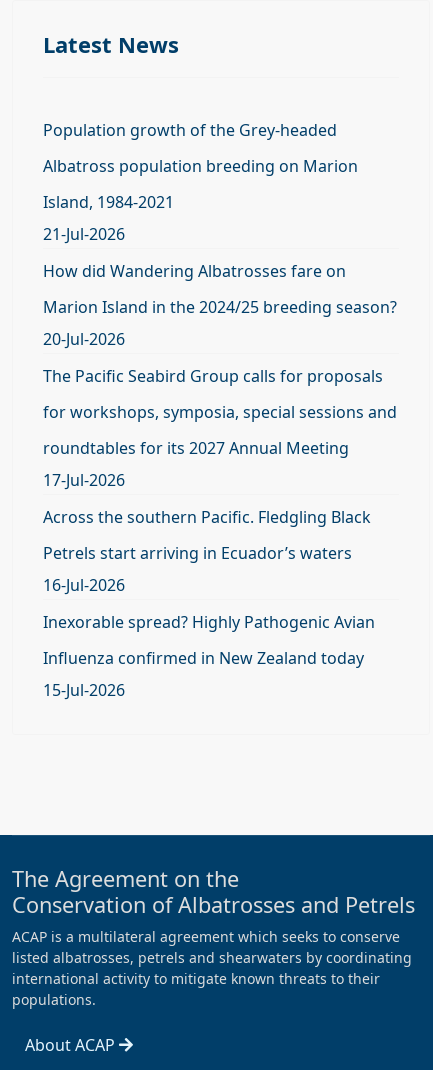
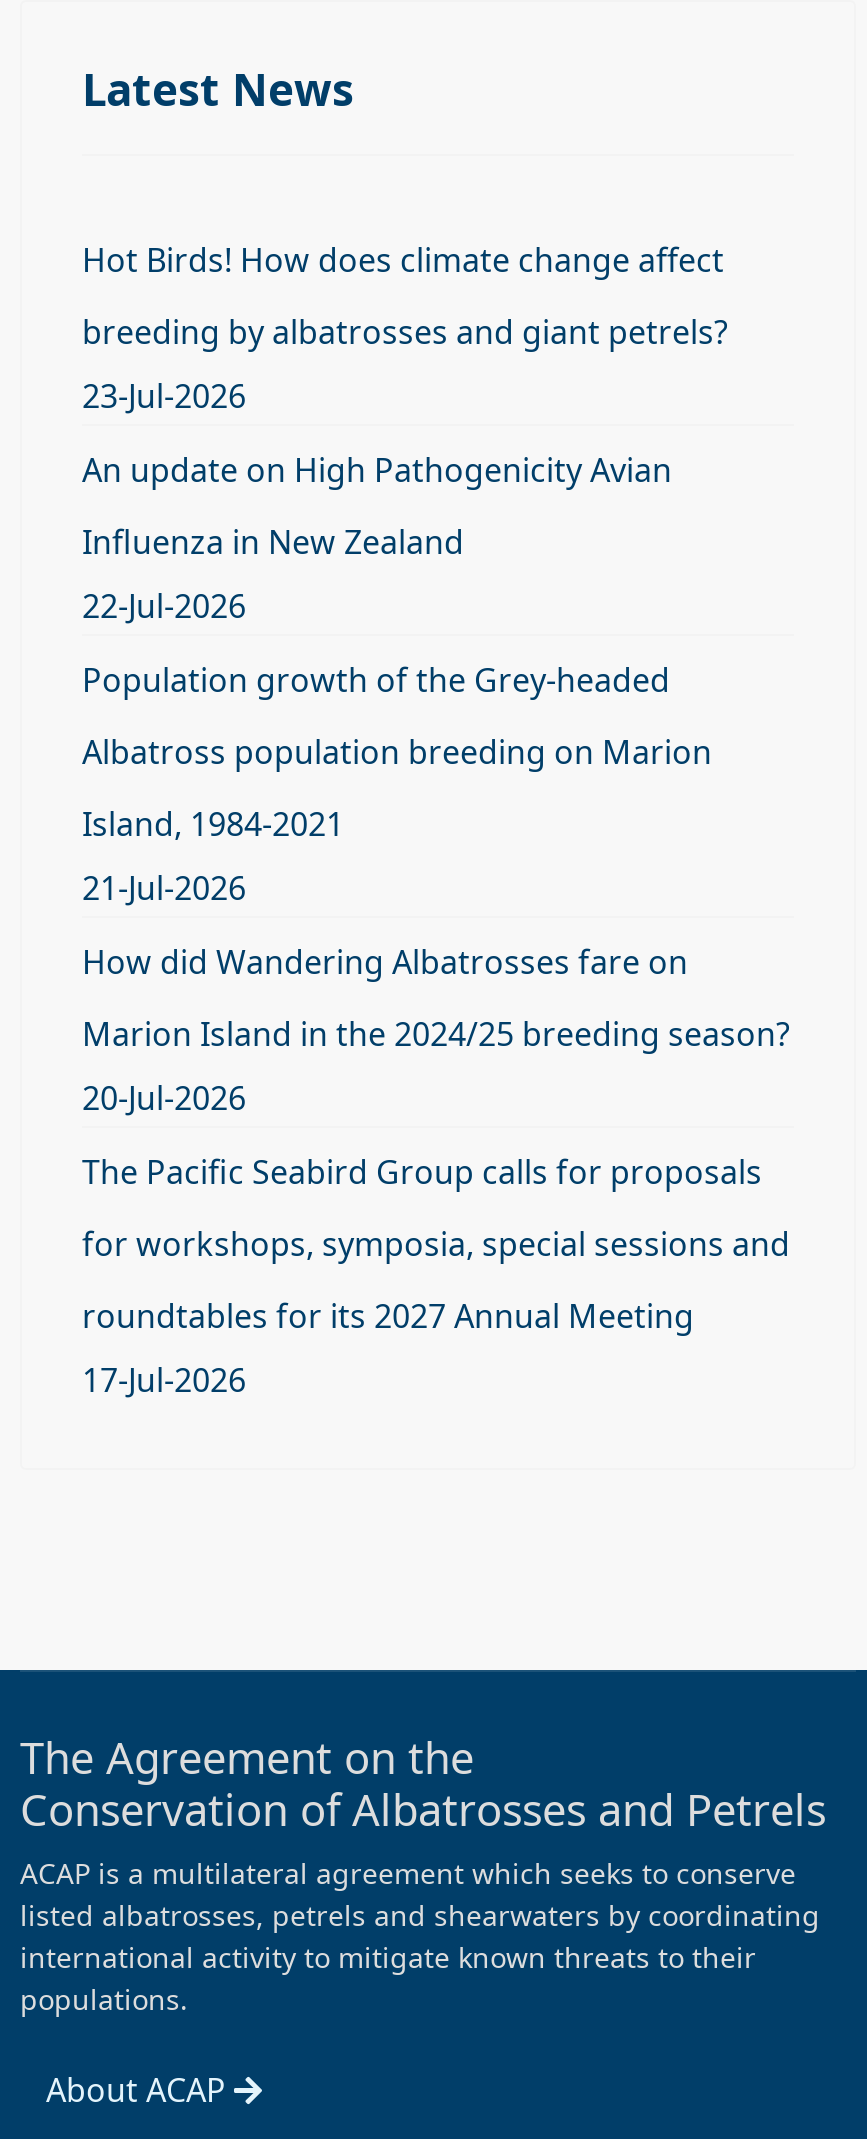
+ Hot Birds! How does climate change affect
+ breeding by albatrosses and giant petrels?
+ 23-Jul-2026
+ An update on High Pathogenicity Avian
+ Influenza in New Zealand
+ 22-Jul-2026

moved down: Population growth of the Grey-headed | Albatross population breeding on Marion | Island, 1984-2021 | ... | roundtables for its 2027 Annual Meeting | 17-Jul-2026

- Across the southern Pacific. Fledgling Black
- Petrels start arriving in Ecuador’s waters
- 16-Jul-2026
- Inexorable spread? Highly Pathogenic Avian
- Influenza confirmed in New Zealand today
- 15-Jul-2026
